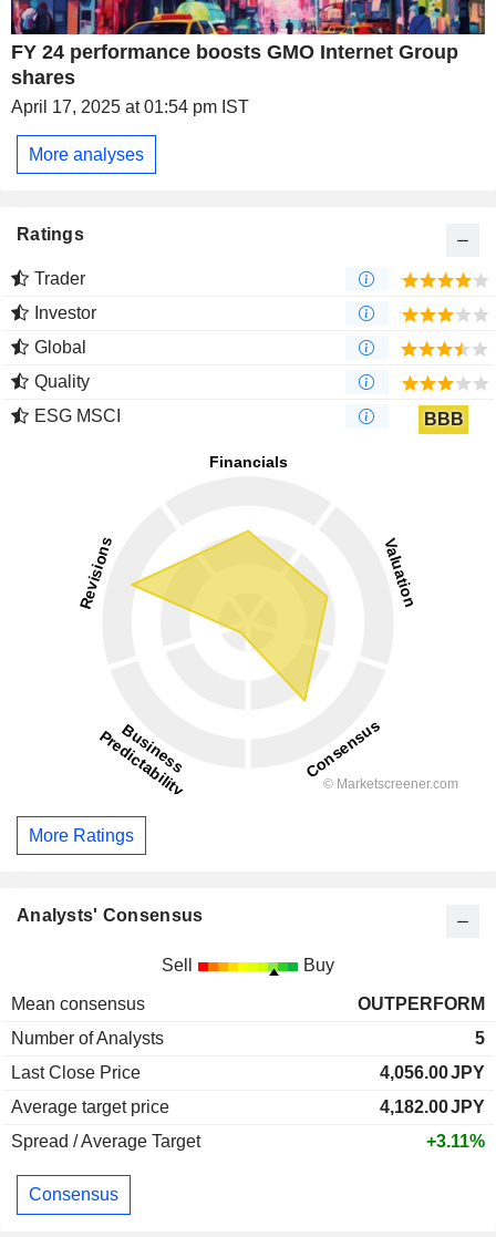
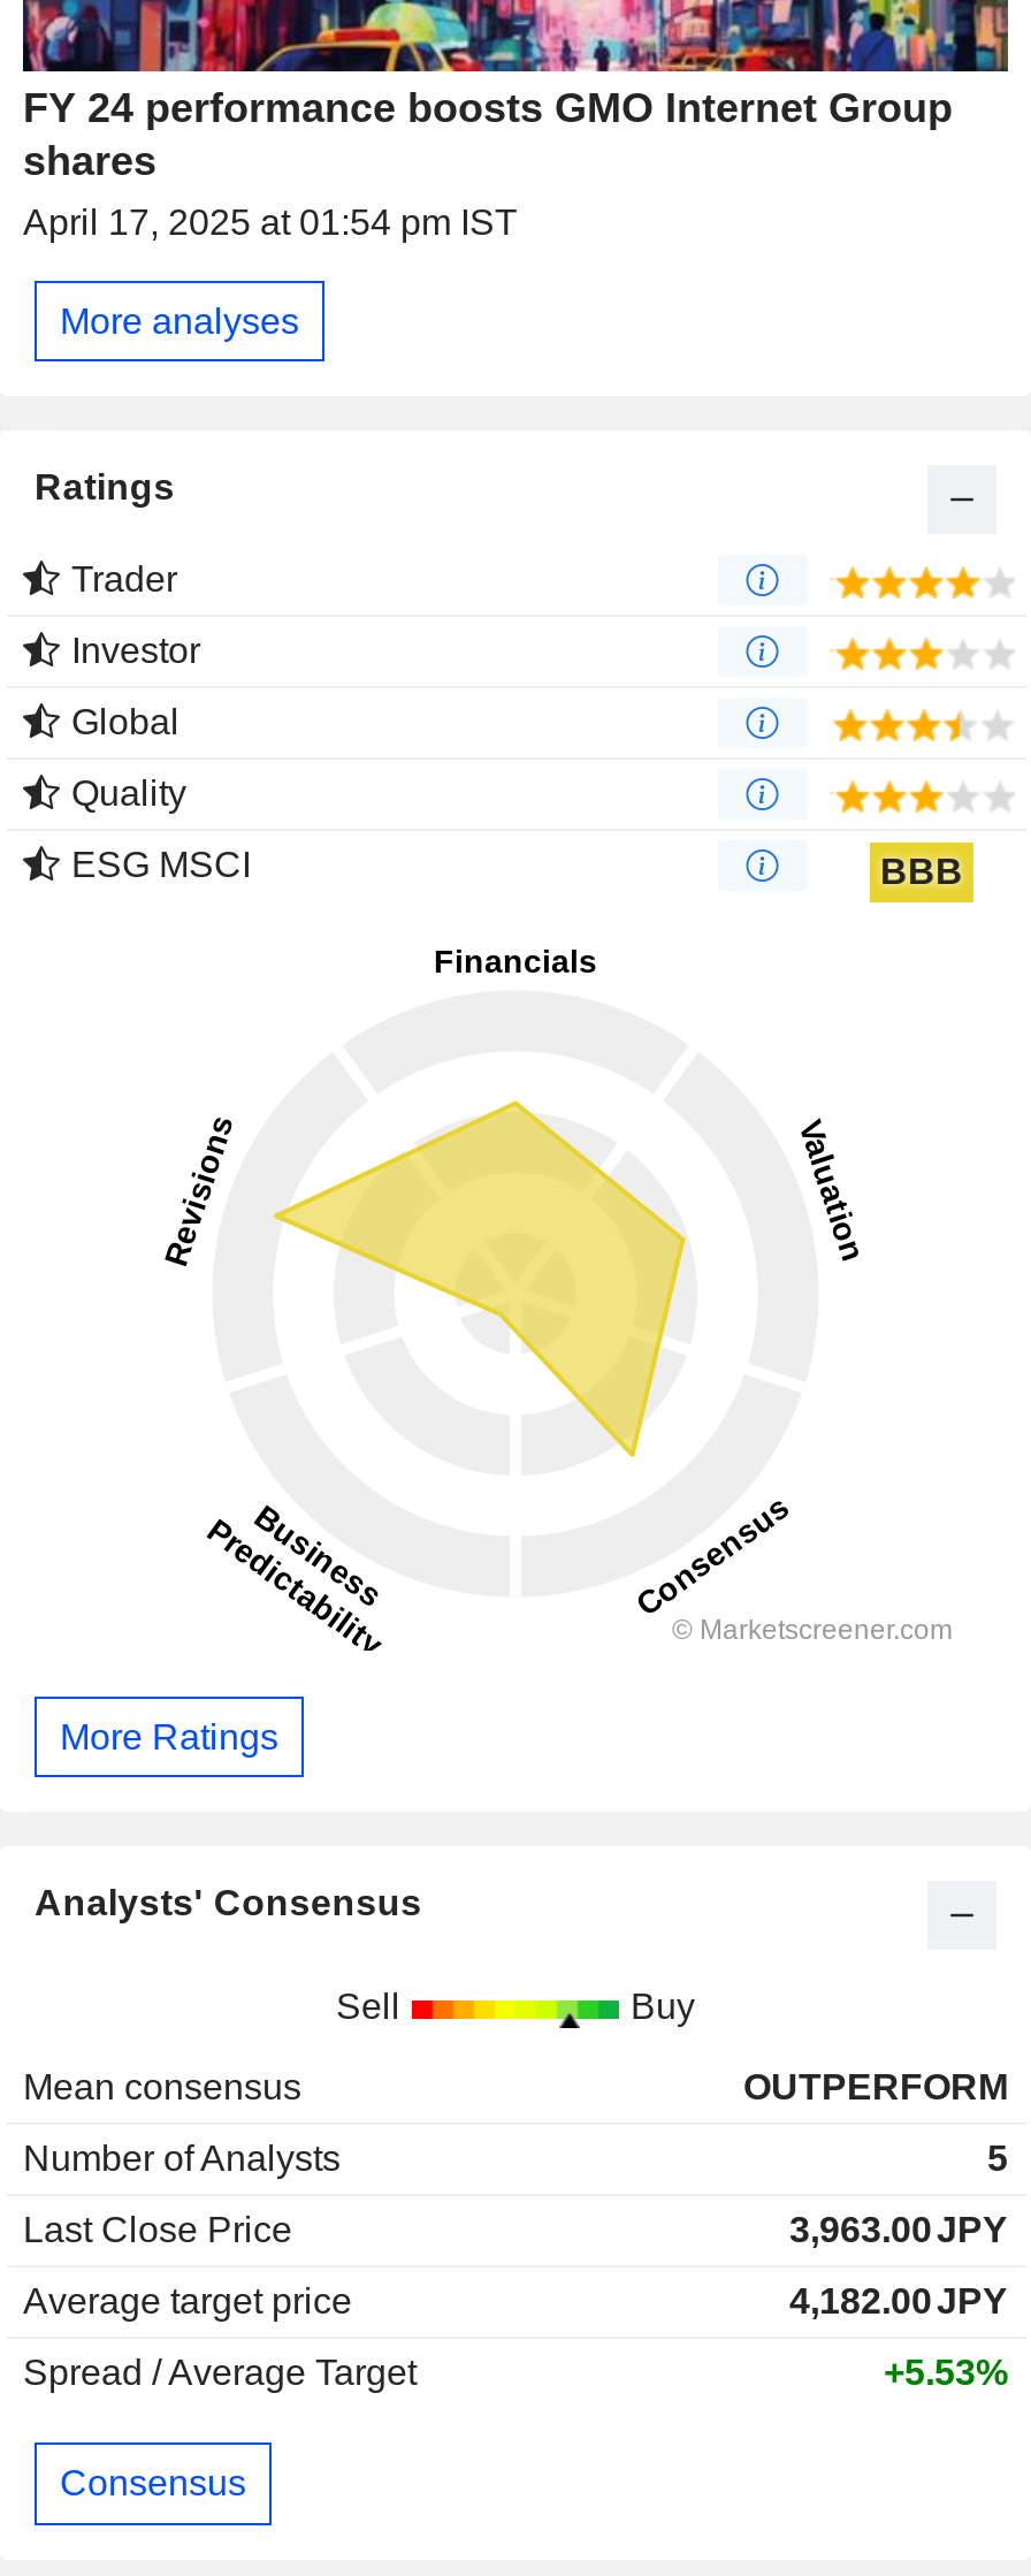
- 4,056.00 JPY
+ 3,963.00 JPY

- +3.11%
+ +5.53%
